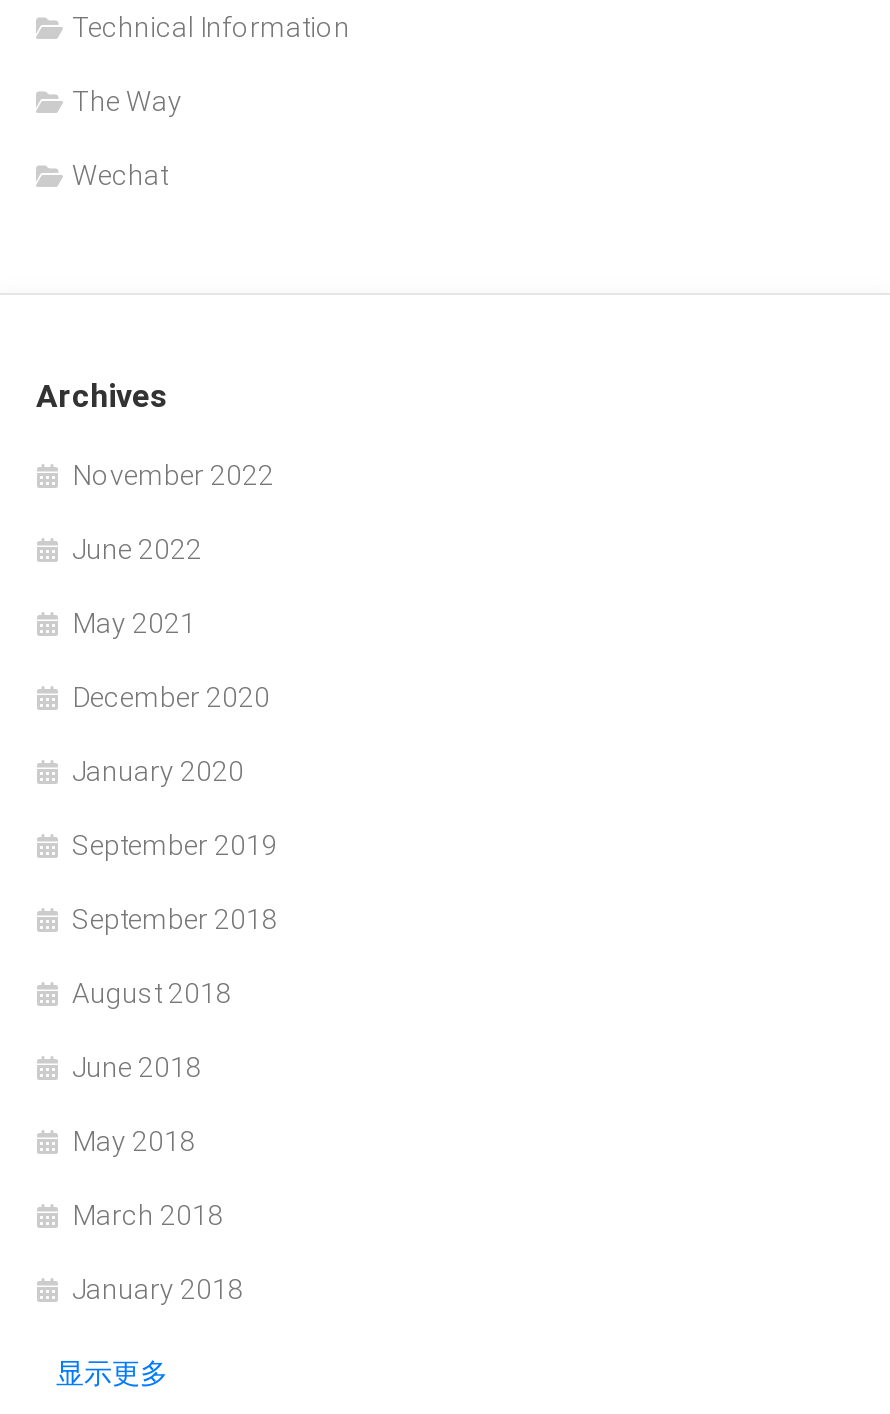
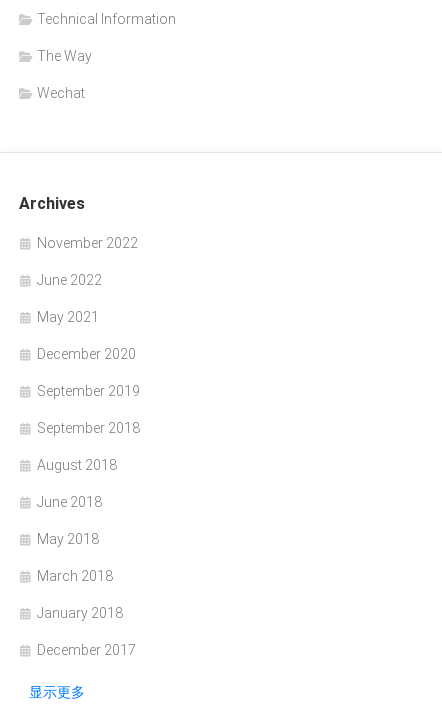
- January 2020

moved up: September 2019 | September 2018 | August 2018 | June 2018 | May 2018 | March 2018 | January 2018

+ December 2017
